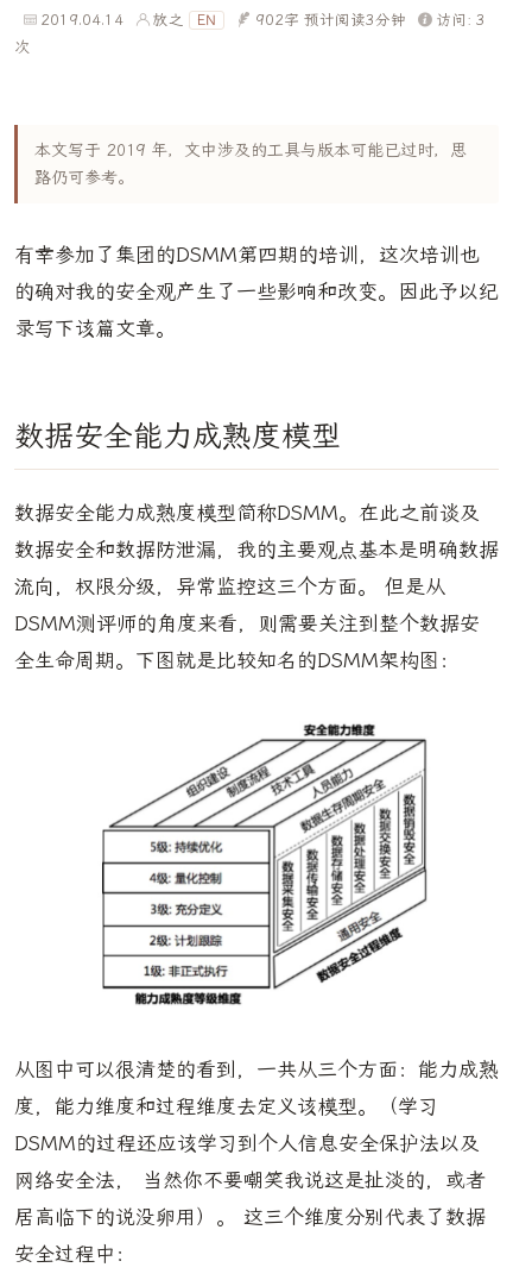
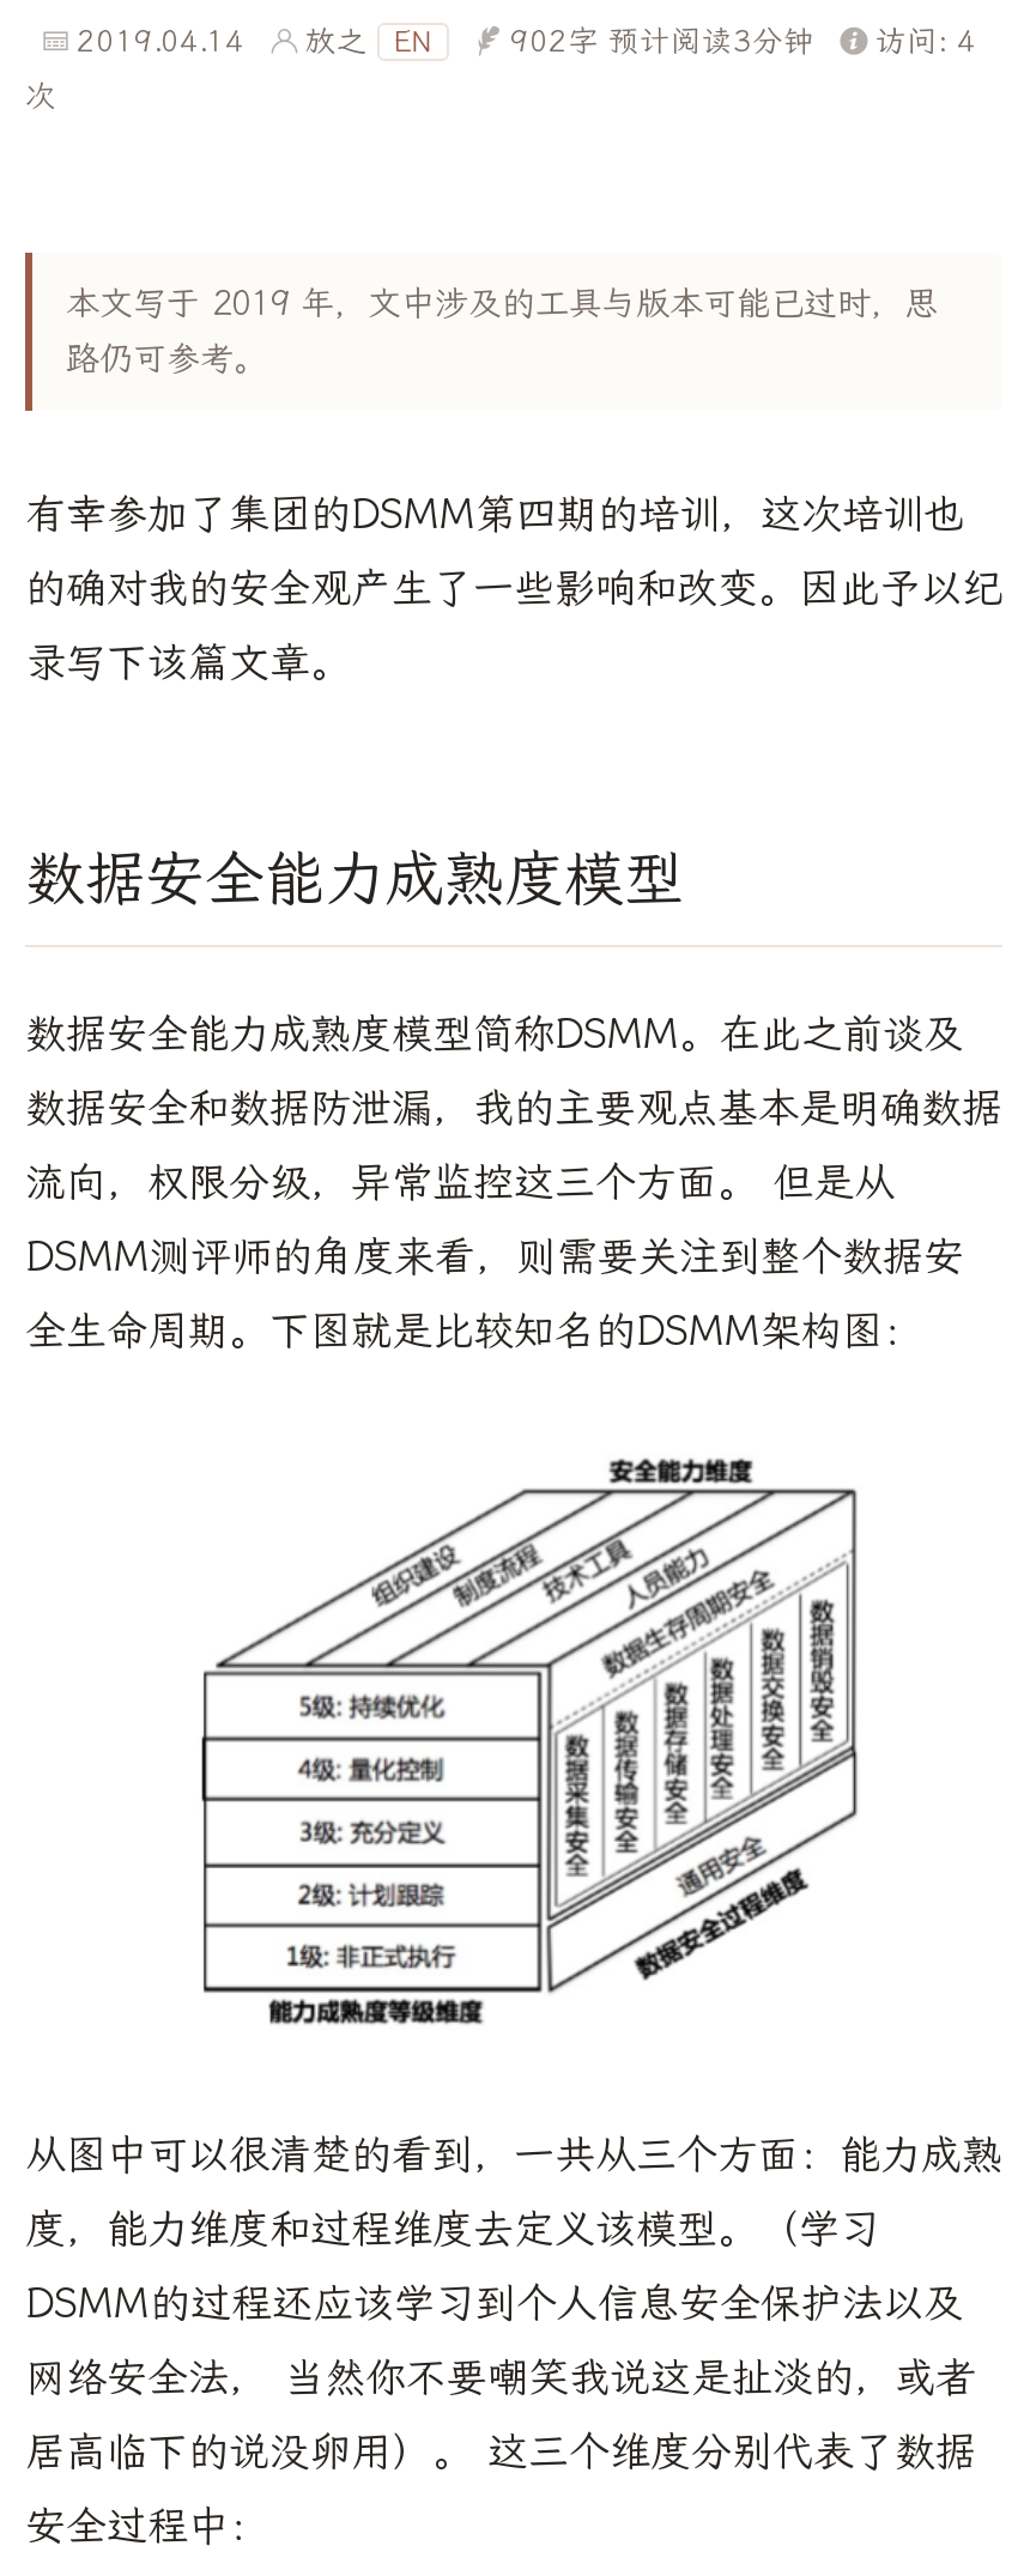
- 902字 预计阅读3分钟 访问: 3
+ 902字 预计阅读3分钟 访问: 4
